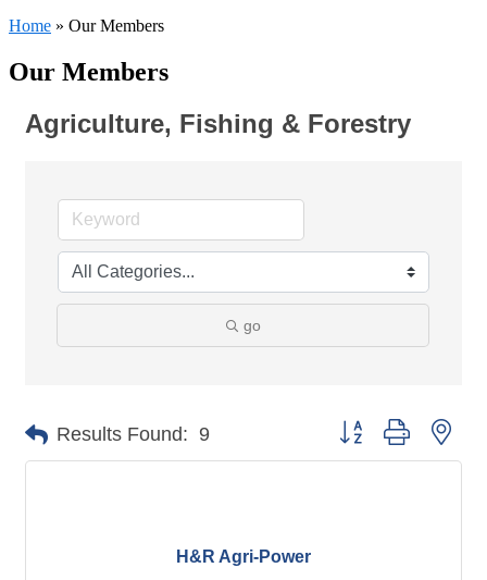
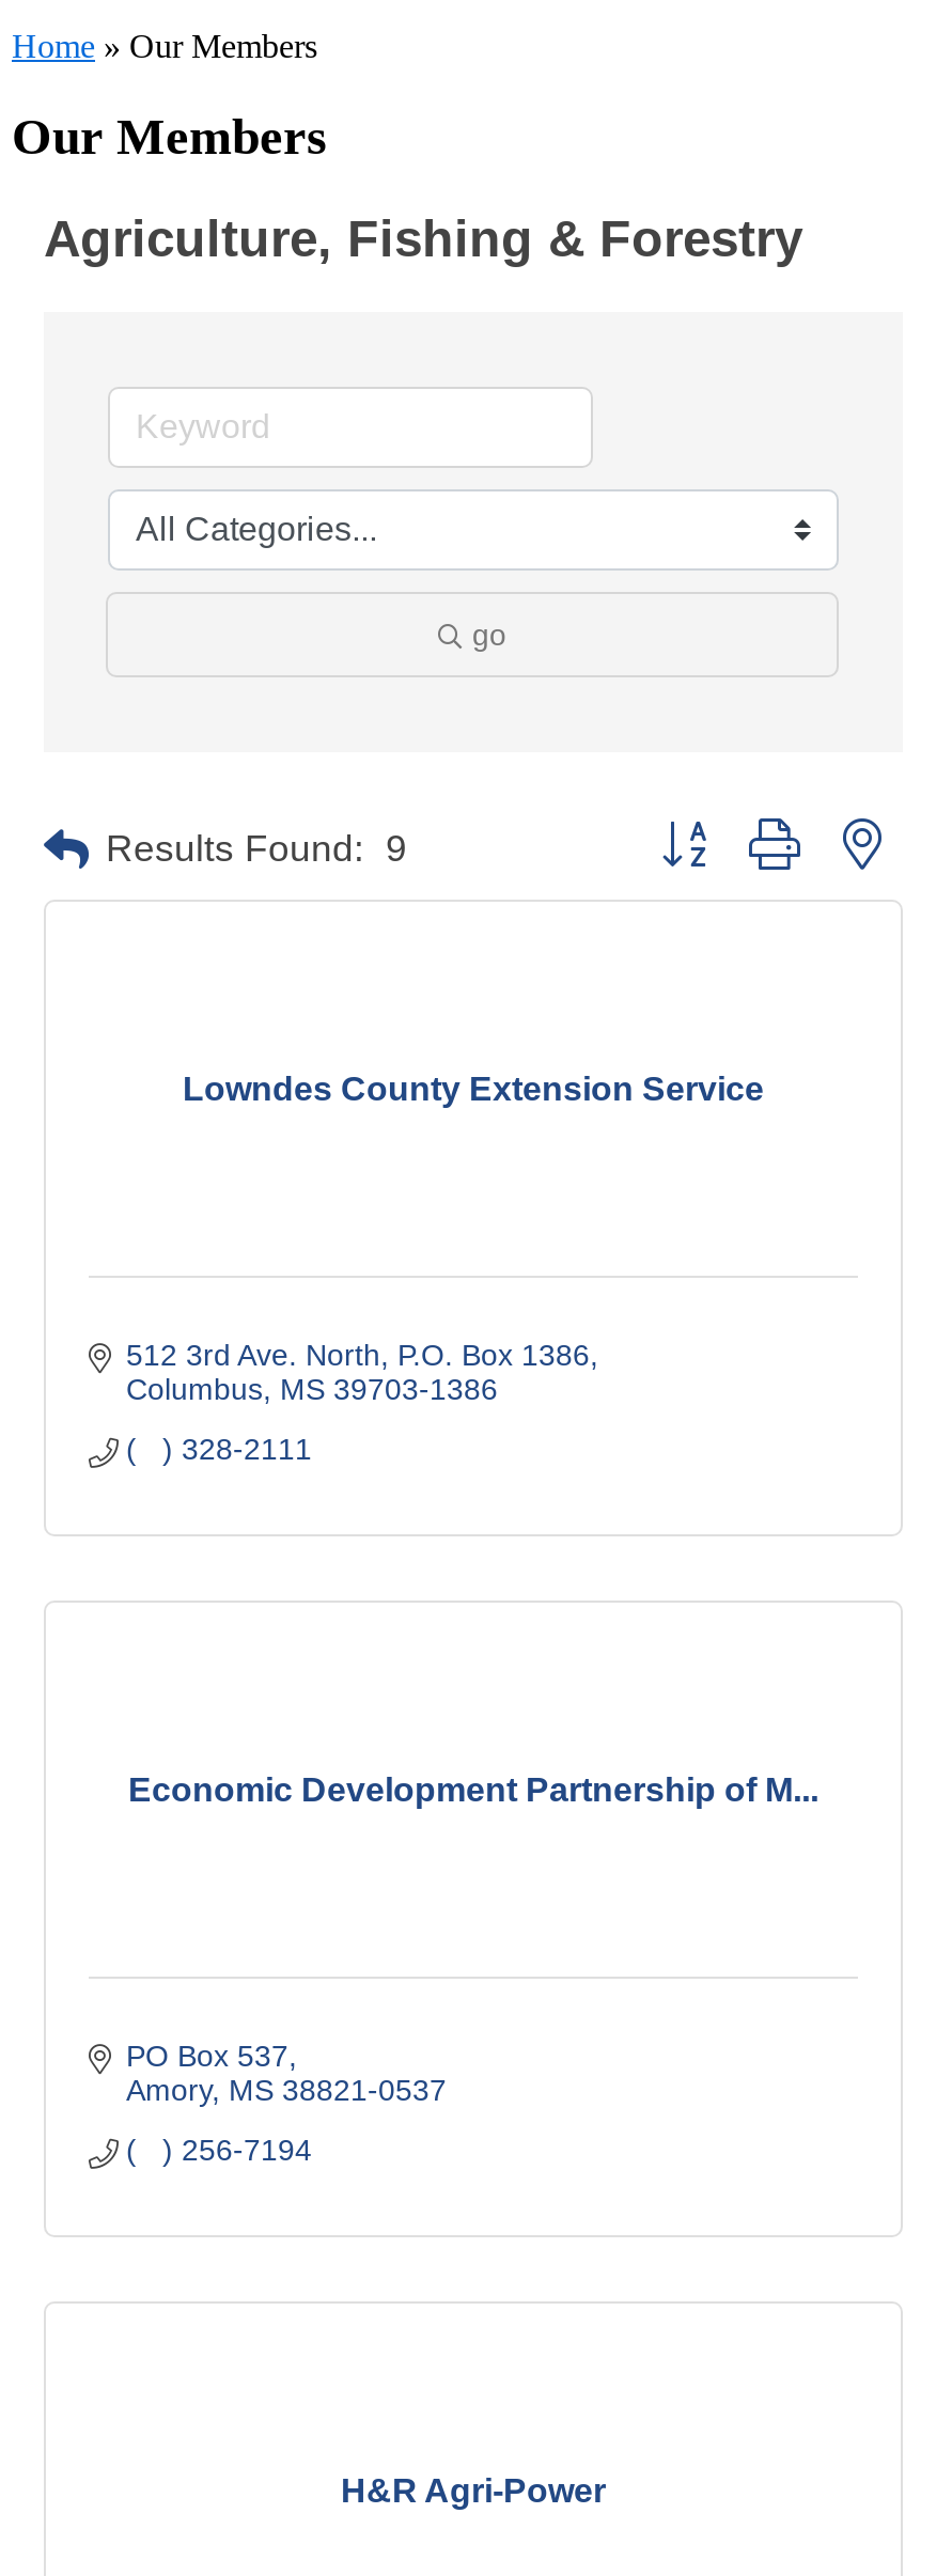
+ 512 3rd Ave. North P.O. Box 1386
+ Columbus MS 39703-1386
+ ( ) 328-2111

+ PO Box 537
+ Amory MS 38821-0537
+ ( ) 256-7194

+ Economic Development Partnership of M...

+ Lowndes County Extension Service
